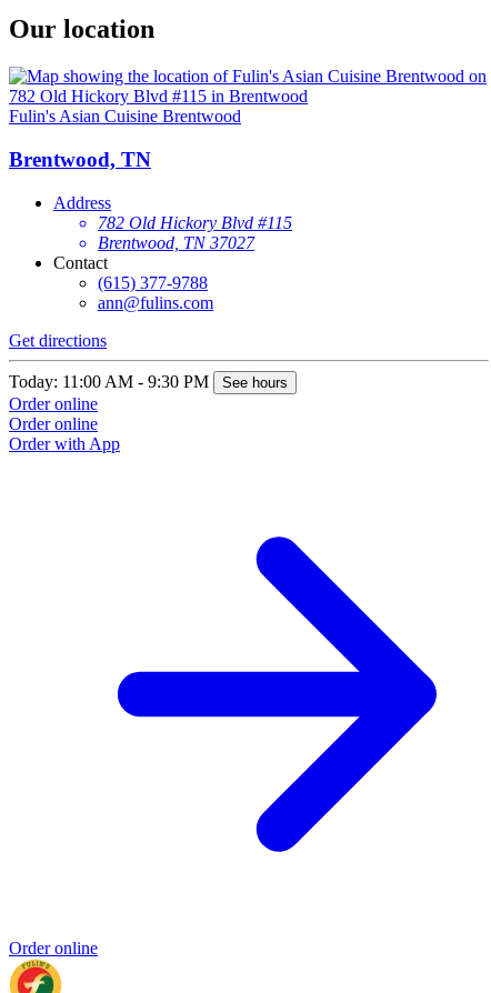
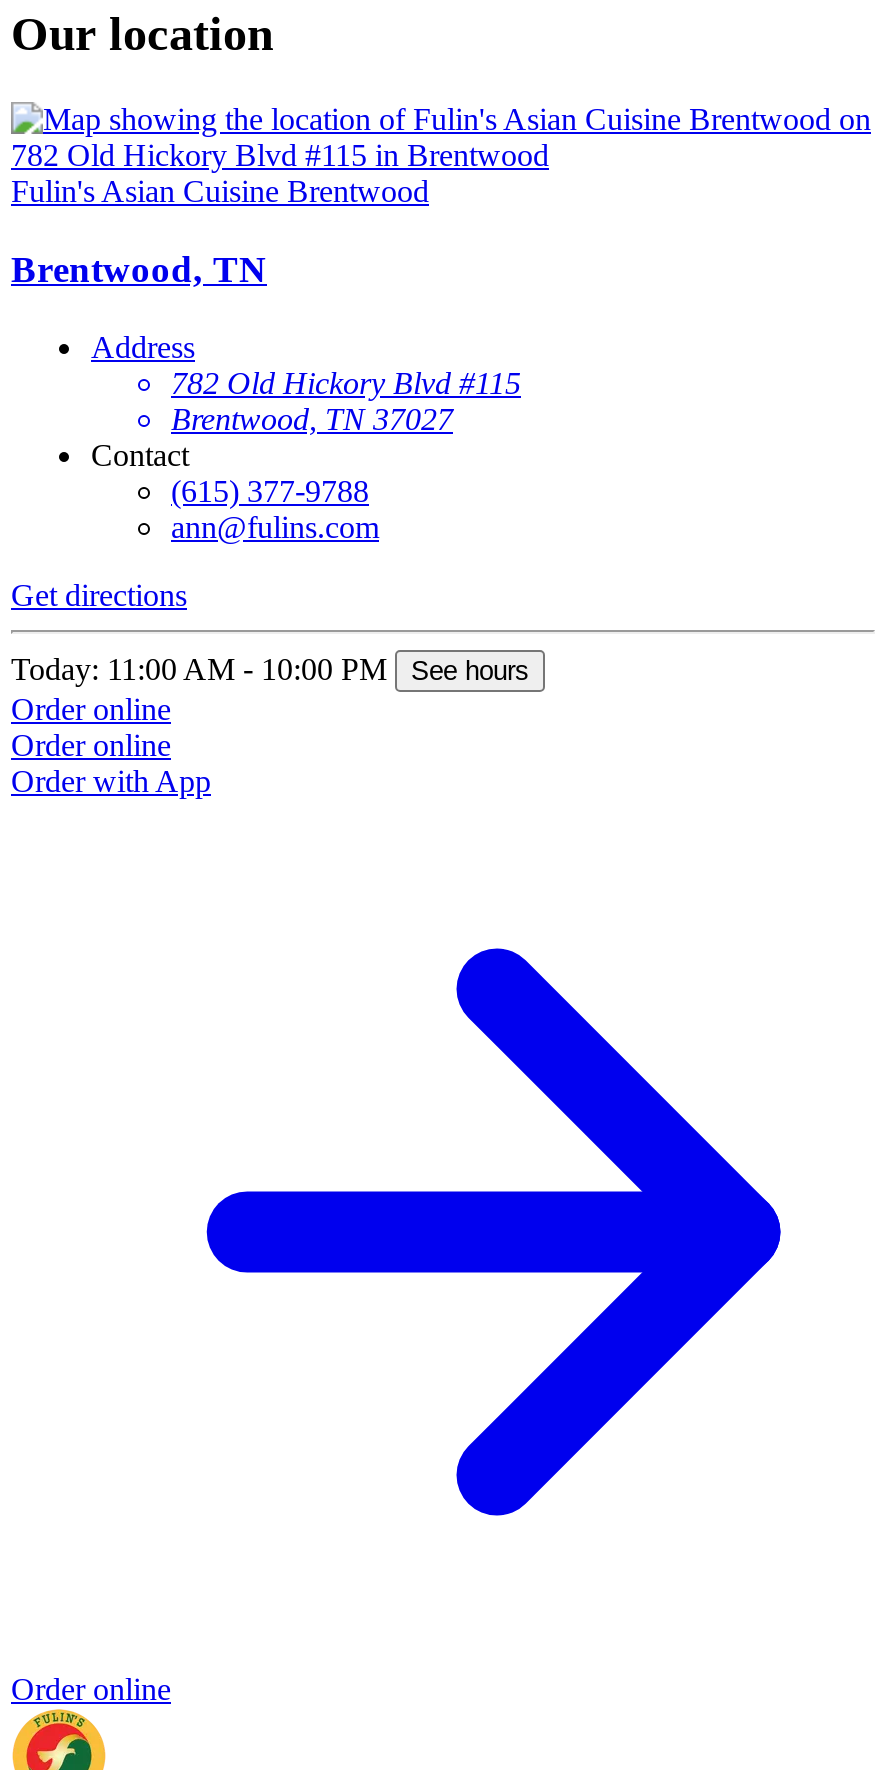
- Today: 11:00 AM - 9:30 PM See hours
+ Today: 11:00 AM - 10:00 PM See hours
